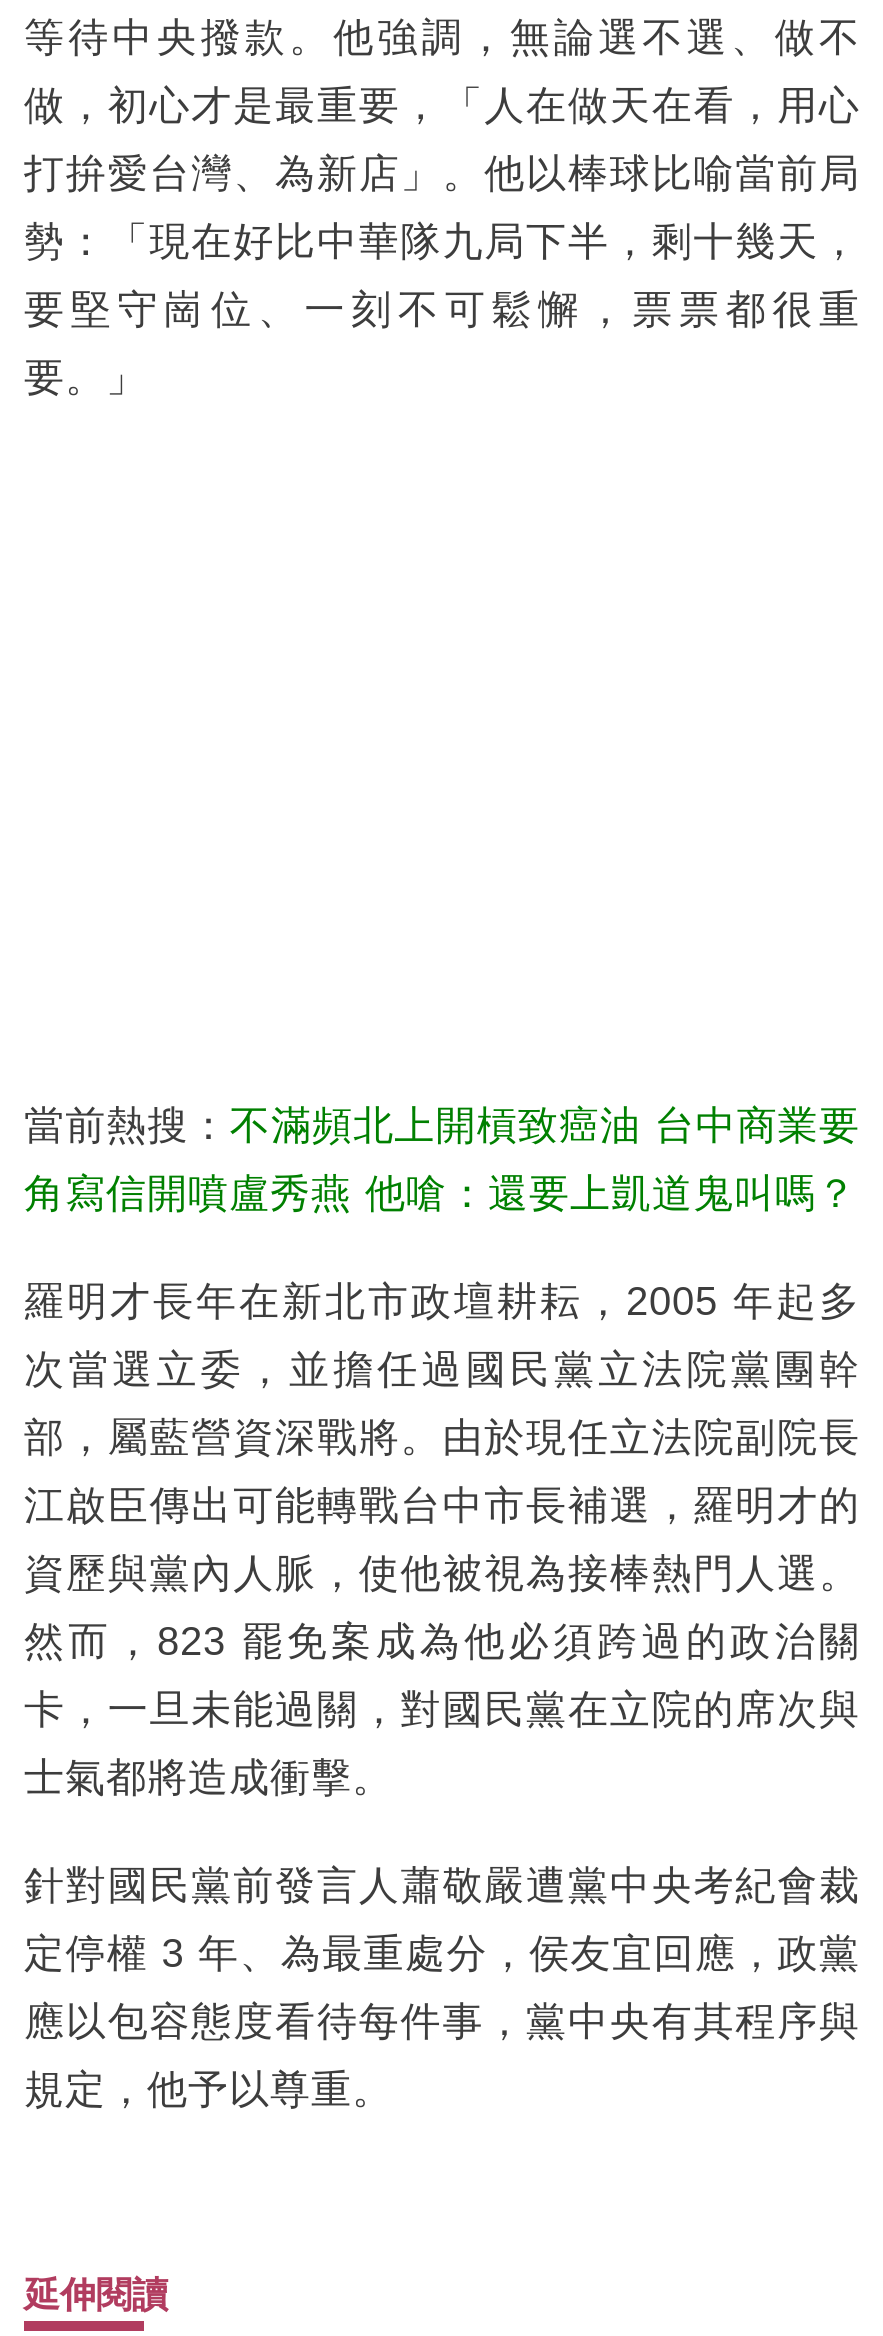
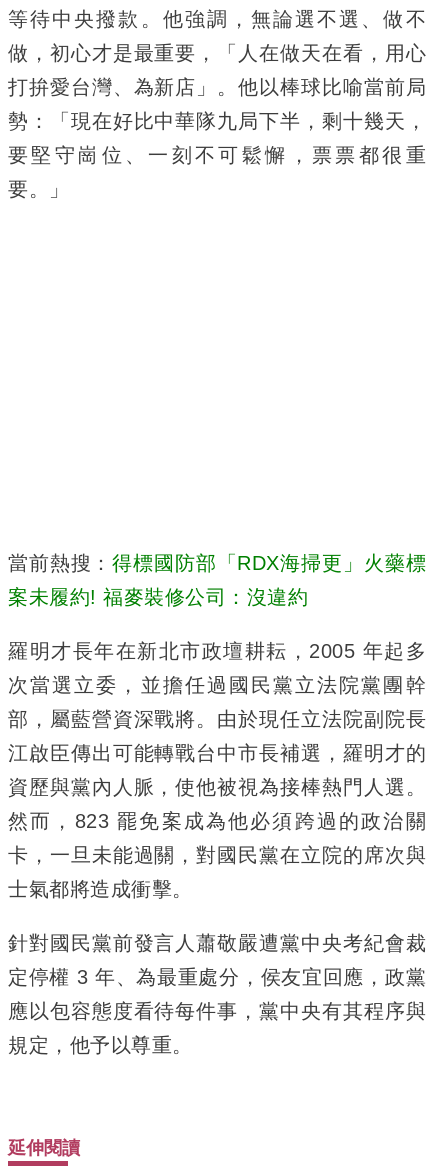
- 當前熱搜：不滿頻北上開槓致癌油 台中商業要
+ 當前熱搜：得標國防部「RDX海掃更」火藥標

- 角寫信開噴盧秀燕 他嗆：還要上凱道鬼叫嗎？
+ 案未履約! 福麥裝修公司：沒違約
